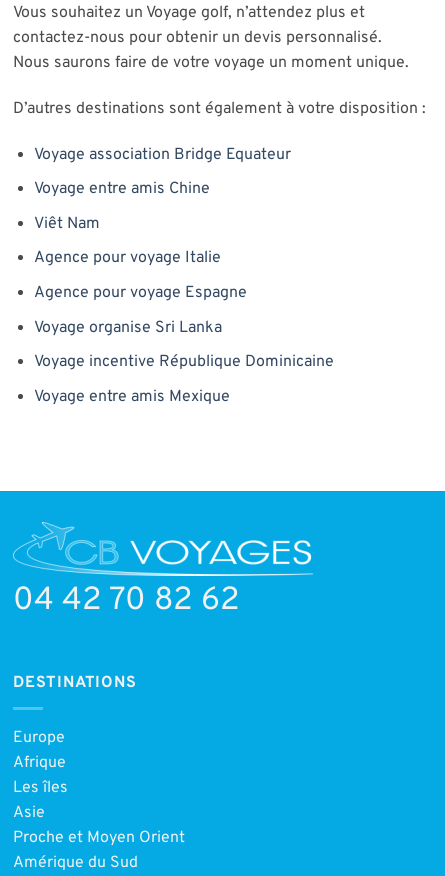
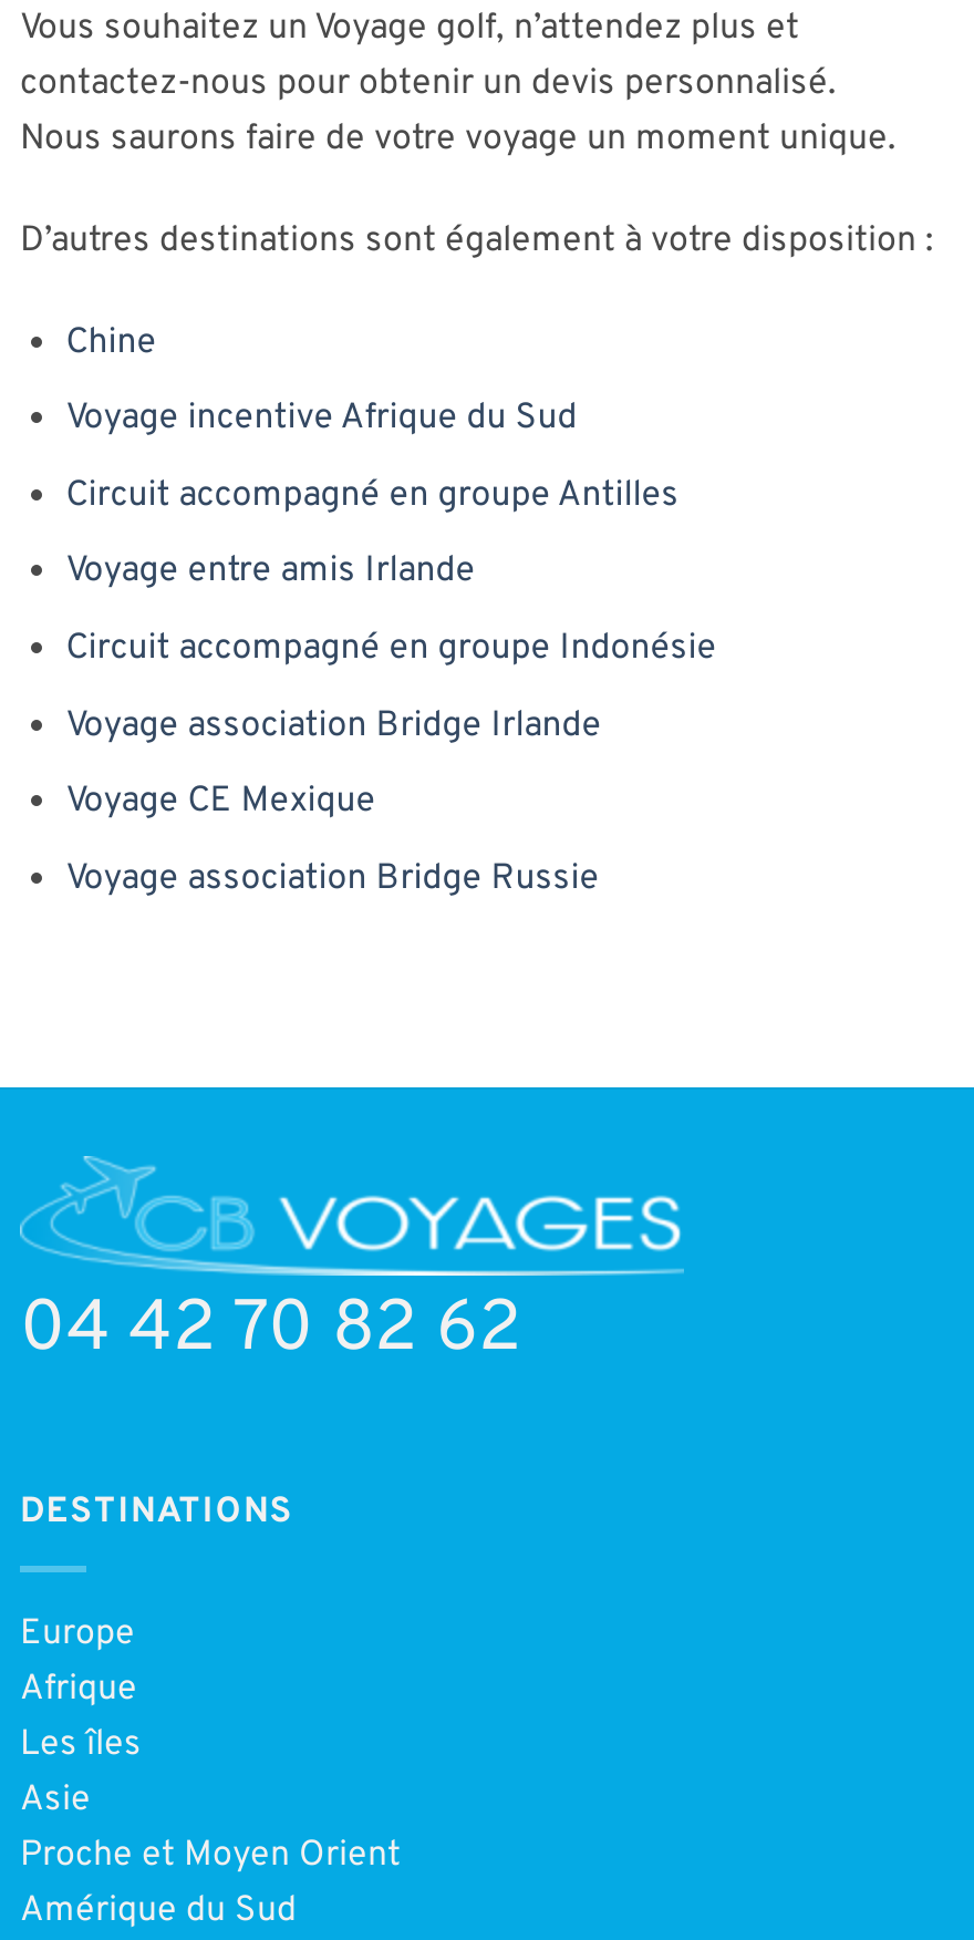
- Voyage association Bridge Equateur
+ Chine

- Voyage entre amis Chine
+ Voyage incentive Afrique du Sud

- Viêt Nam
+ Circuit accompagné en groupe Antilles

- Agence pour voyage Italie
+ Voyage entre amis Irlande

- Agence pour voyage Espagne
+ Circuit accompagné en groupe Indonésie

- Voyage organise Sri Lanka
+ Voyage association Bridge Irlande

- Voyage incentive République Dominicaine
+ Voyage CE Mexique

- Voyage entre amis Mexique
+ Voyage association Bridge Russie
